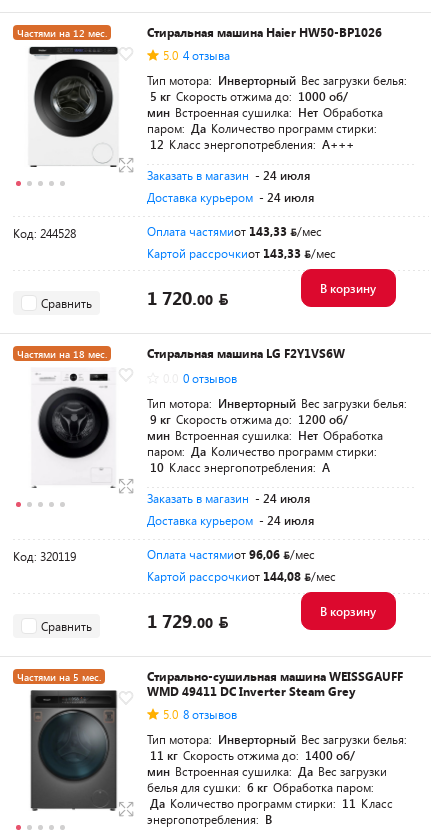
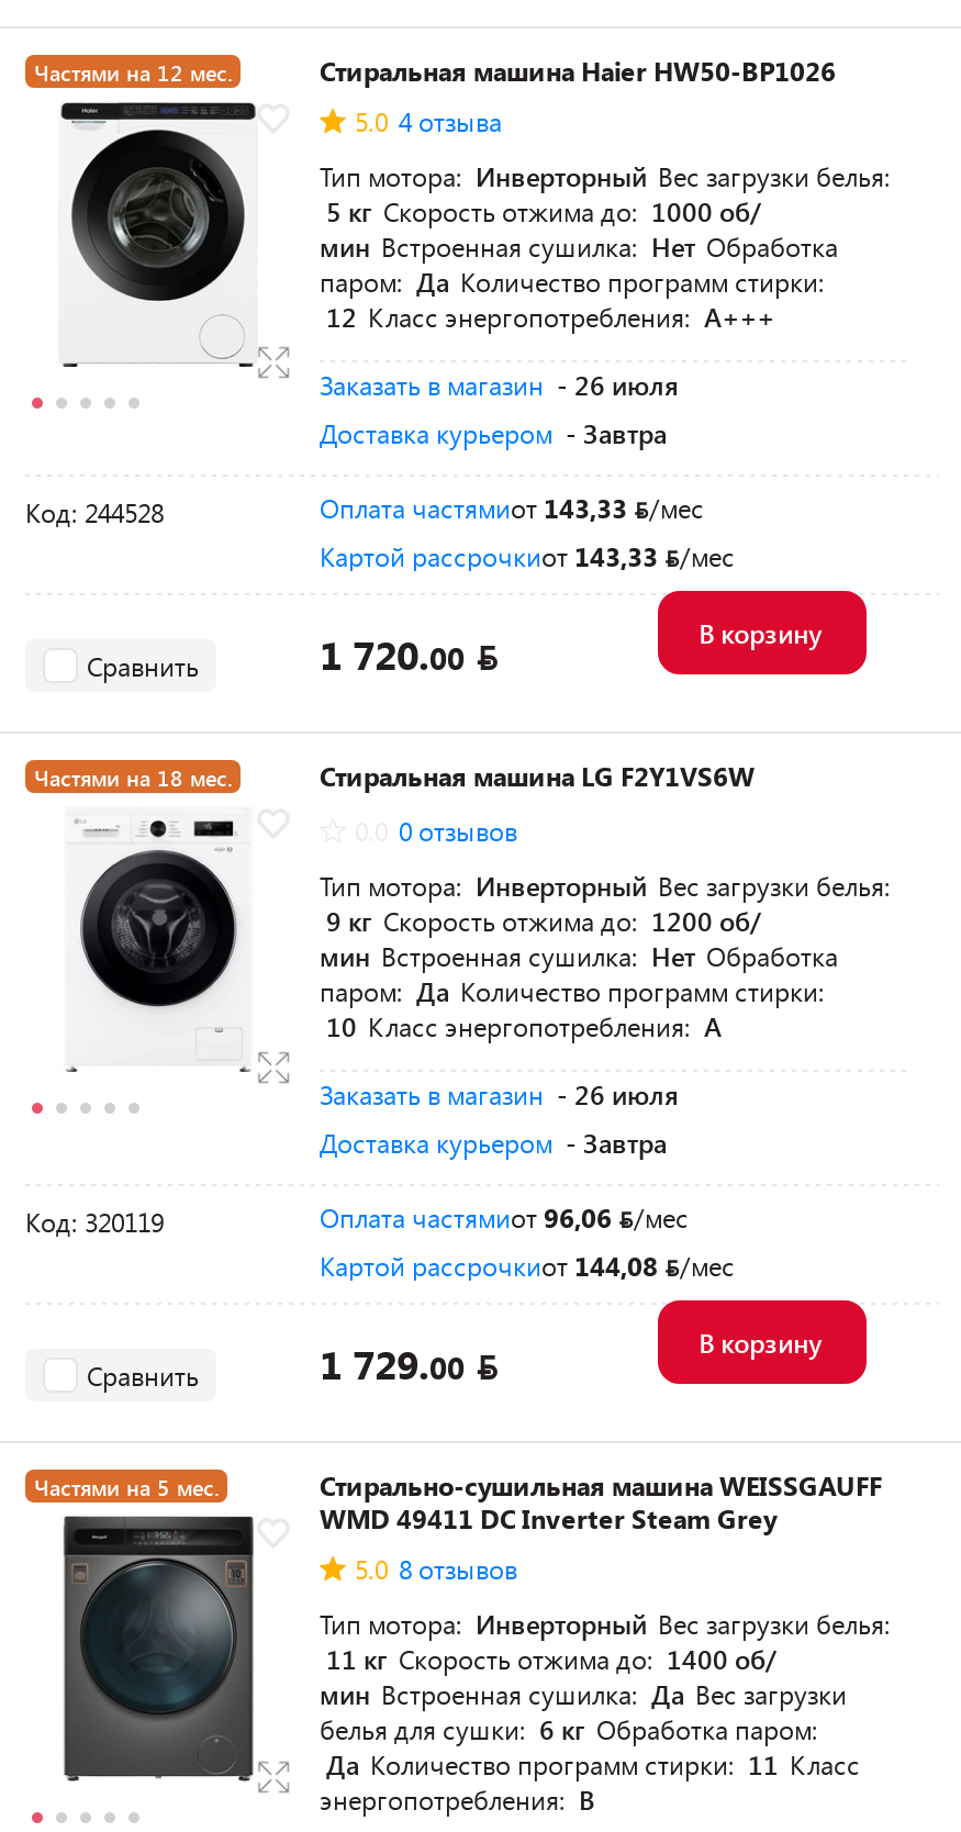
- Заказать в магазин - 24 июля
- Доставка курьером - 24 июля
+ Заказать в магазин - 26 июля
+ Доставка курьером - Завтра

- Заказать в магазин - 24 июля
- Доставка курьером - 24 июля
+ Заказать в магазин - 26 июля
+ Доставка курьером - Завтра
